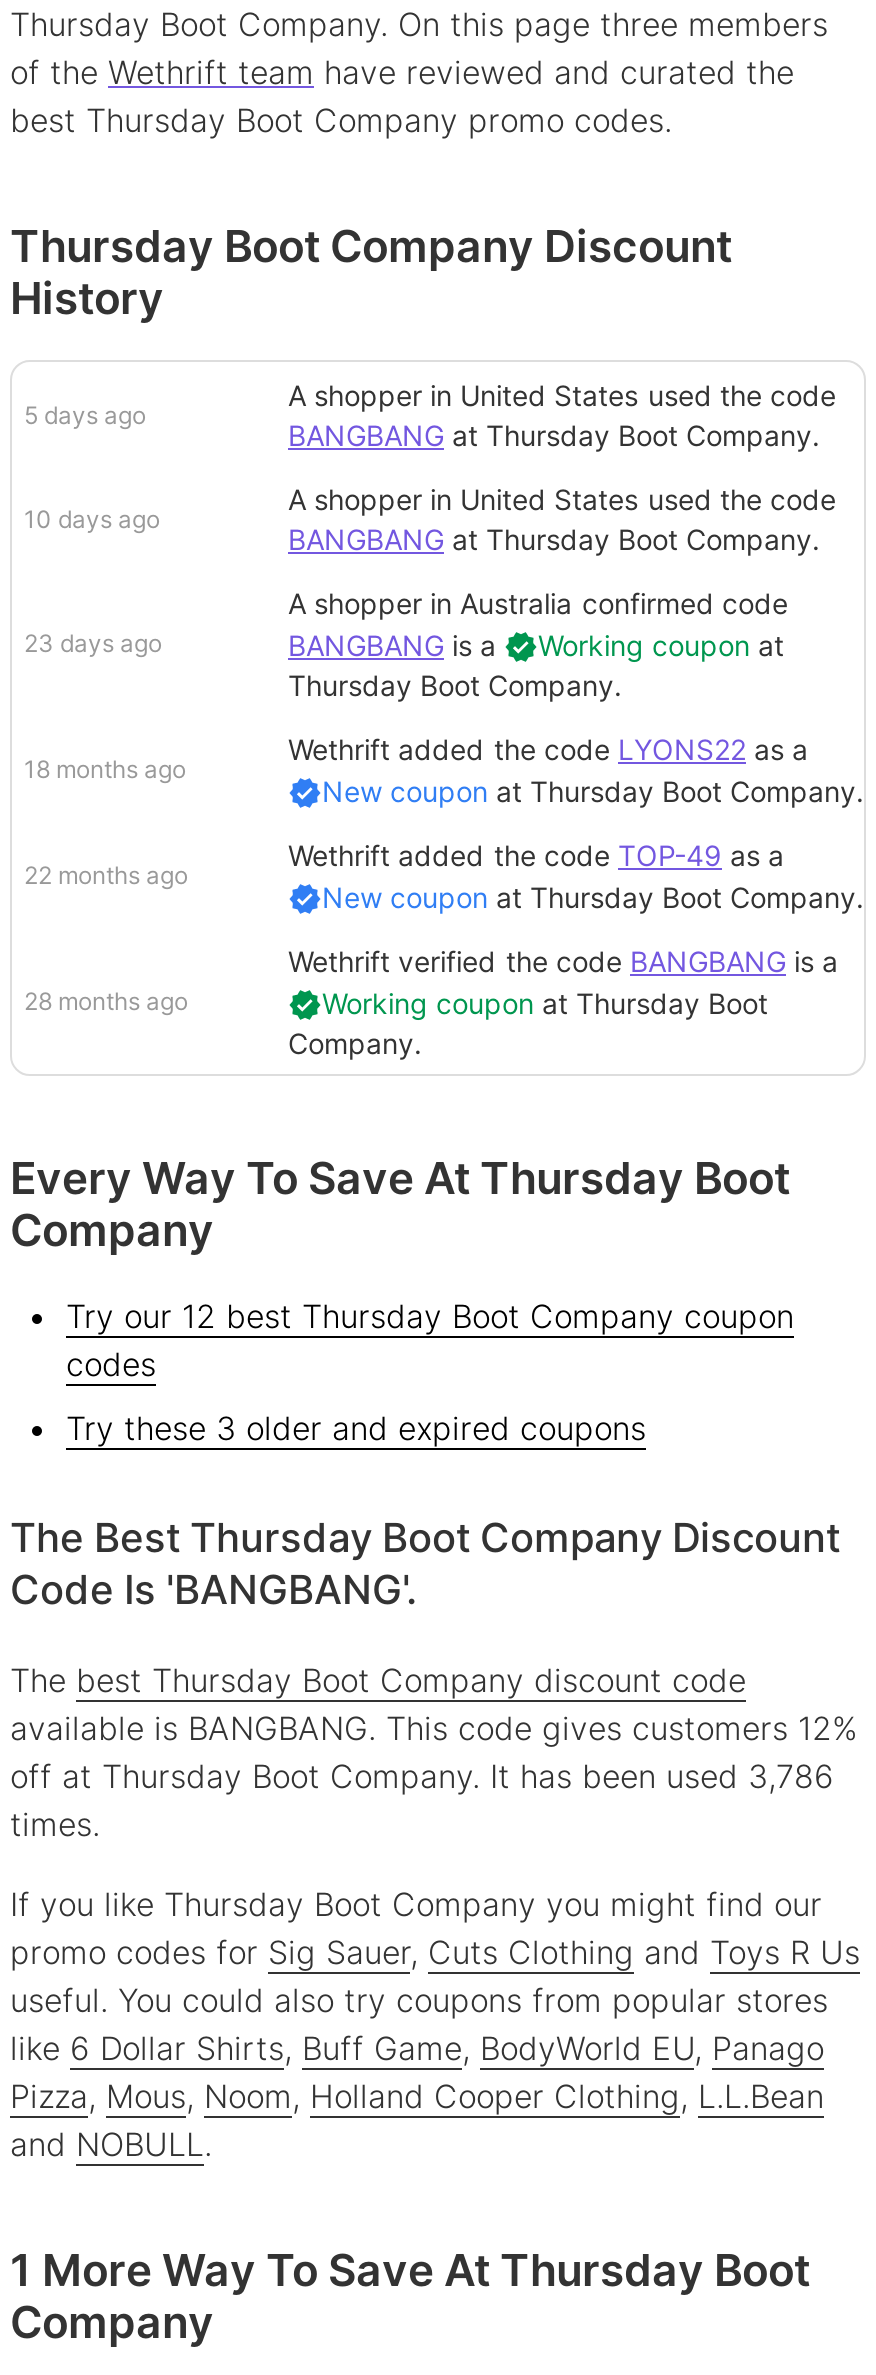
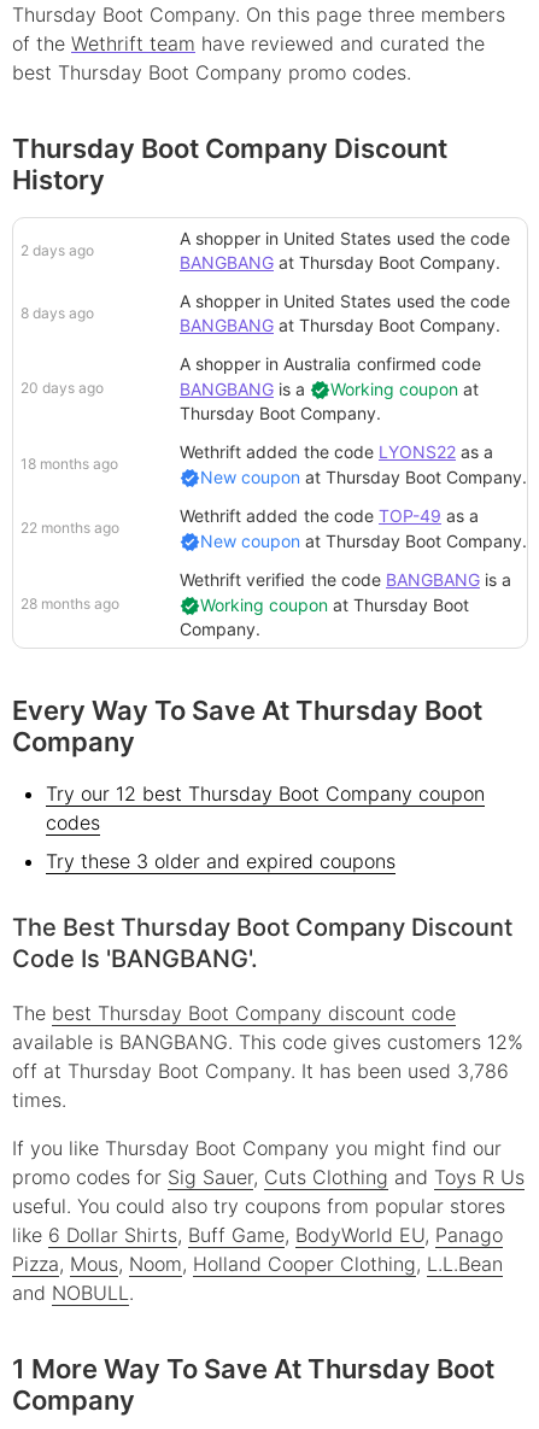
- 5 days ago
+ 2 days ago

- 10 days ago
+ 8 days ago

- 23 days ago
+ 20 days ago
